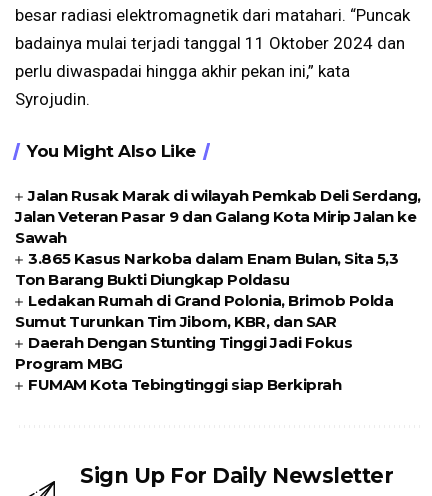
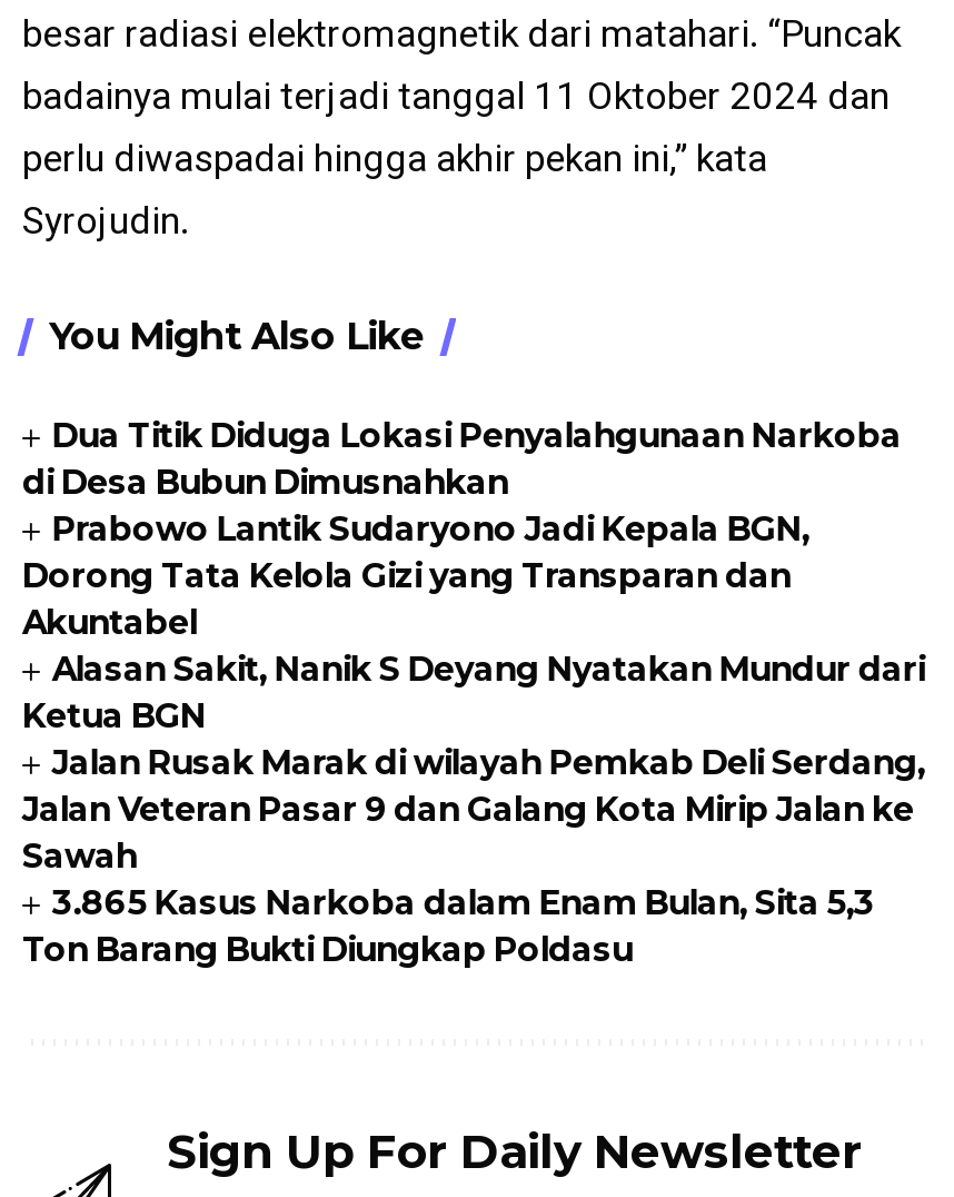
+ Dua Titik Diduga Lokasi Penyalahgunaan Narkoba
+ di Desa Bubun Dimusnahkan
+ Prabowo Lantik Sudaryono Jadi Kepala BGN,
+ Dorong Tata Kelola Gizi yang Transparan dan
+ Akuntabel
+ Alasan Sakit, Nanik S Deyang Nyatakan Mundur dari
+ Ketua BGN

moved down: Jalan Rusak Marak di wilayah Pemkab Deli Serdang, | Jalan Veteran Pasar 9 dan Galang Kota Mirip Jalan ke | Sawah | 3.865 Kasus Narkoba dalam Enam Bulan, Sita 5,3 | Ton Barang Bukti Diungkap Poldasu

- Ledakan Rumah di Grand Polonia, Brimob Polda
- Sumut Turunkan Tim Jibom, KBR, dan SAR
- Daerah Dengan Stunting Tinggi Jadi Fokus
- Program MBG
- FUMAM Kota Tebingtinggi siap Berkiprah
